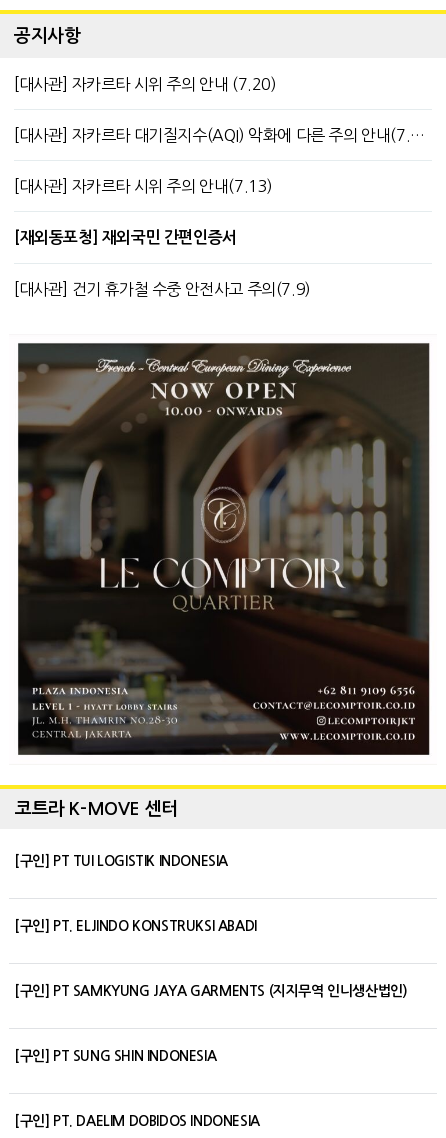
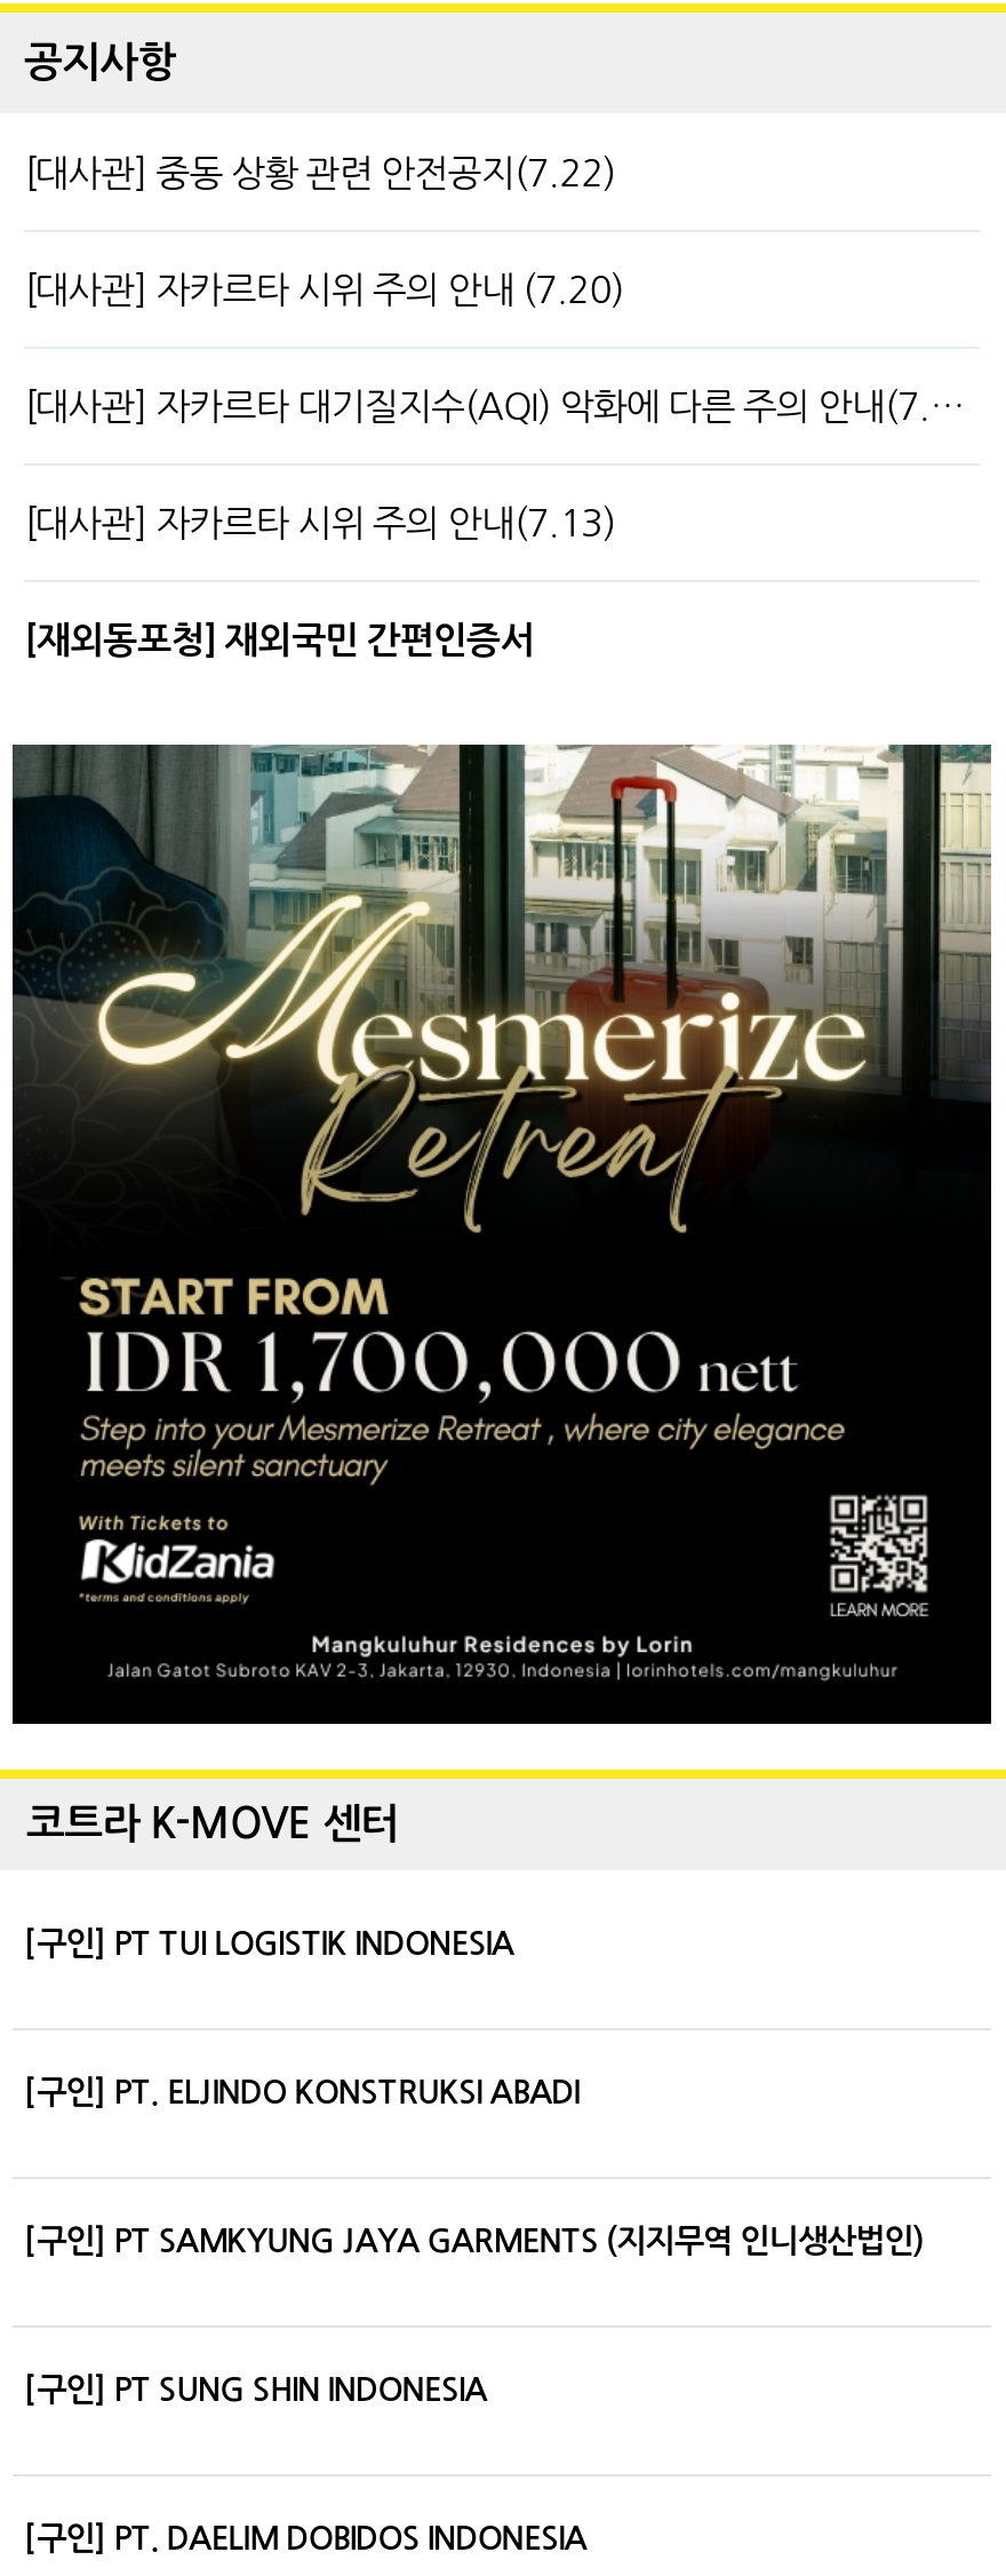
+ [대사관] 중동 상황 관련 안전공지(7.22)

moved down: [대사관] 자카르타 시위 주의 안내 (7.20) | [대사관] 자카르타 시위 주의 안내(7.13) | [재외동포청] 재외국민 간편인증서

- [대사관] 건기 휴가철 수중 안전사고 주의(7.9)

- [image]
+ [image]
